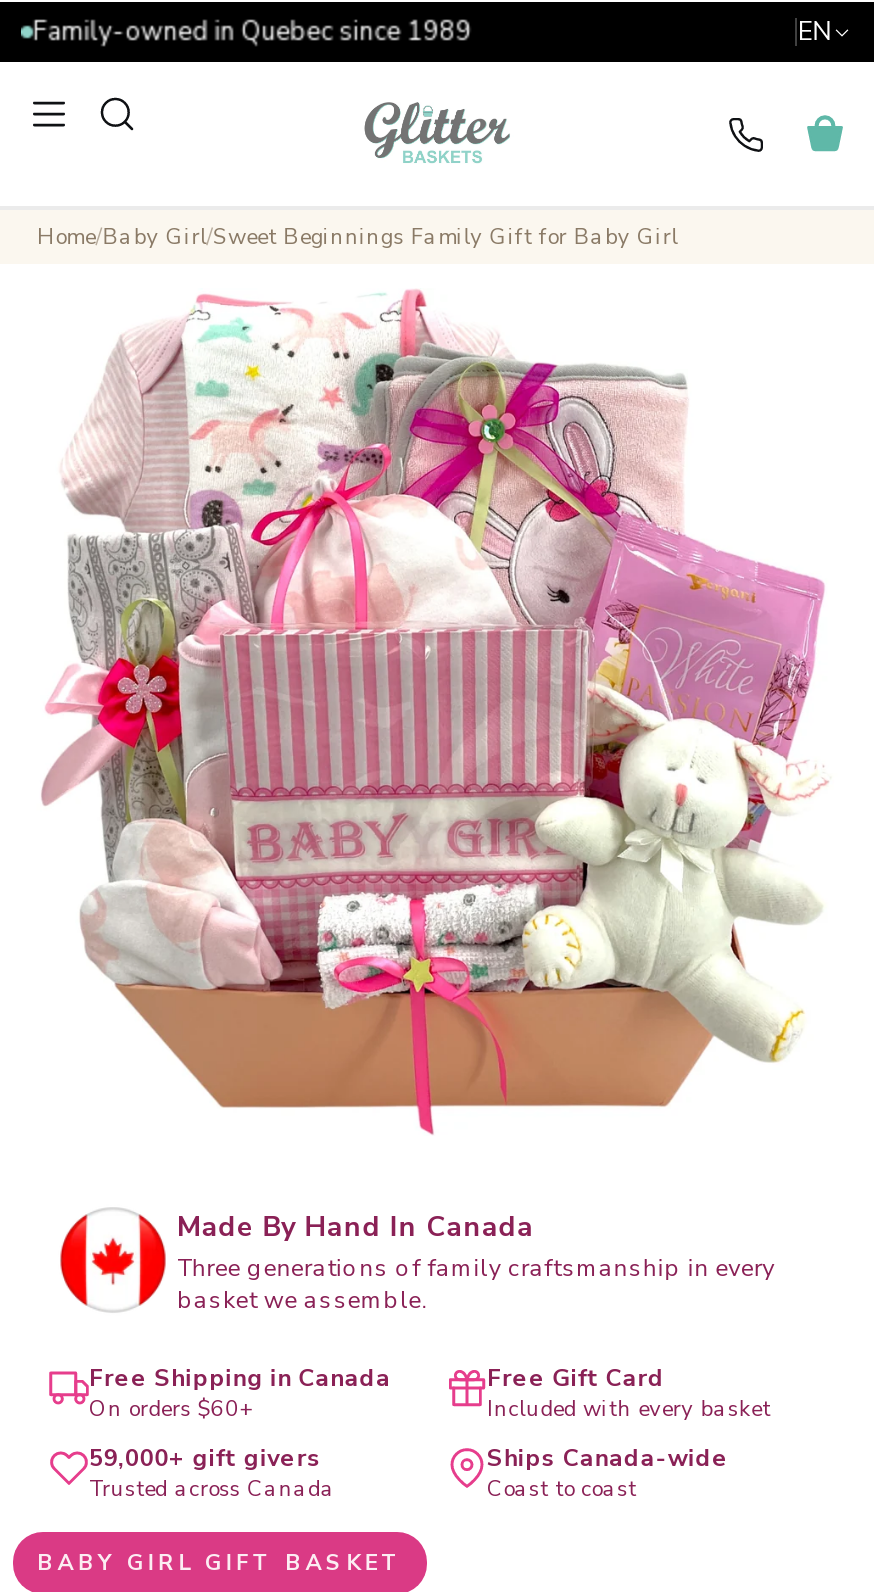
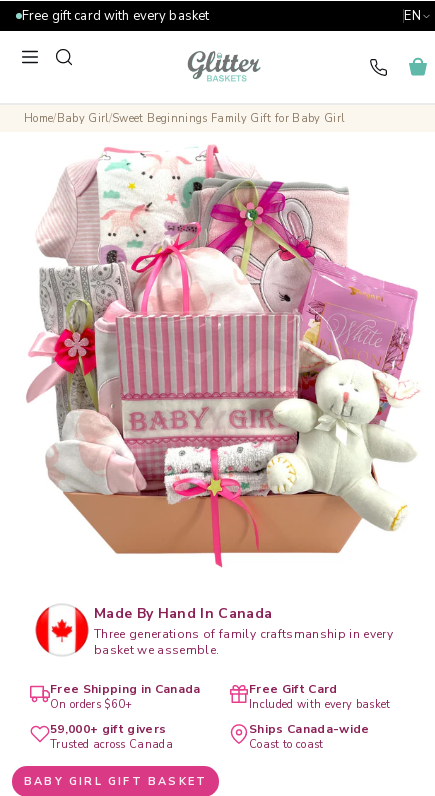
- Family-owned in Quebec since 1989
+ Free gift card with every basket
